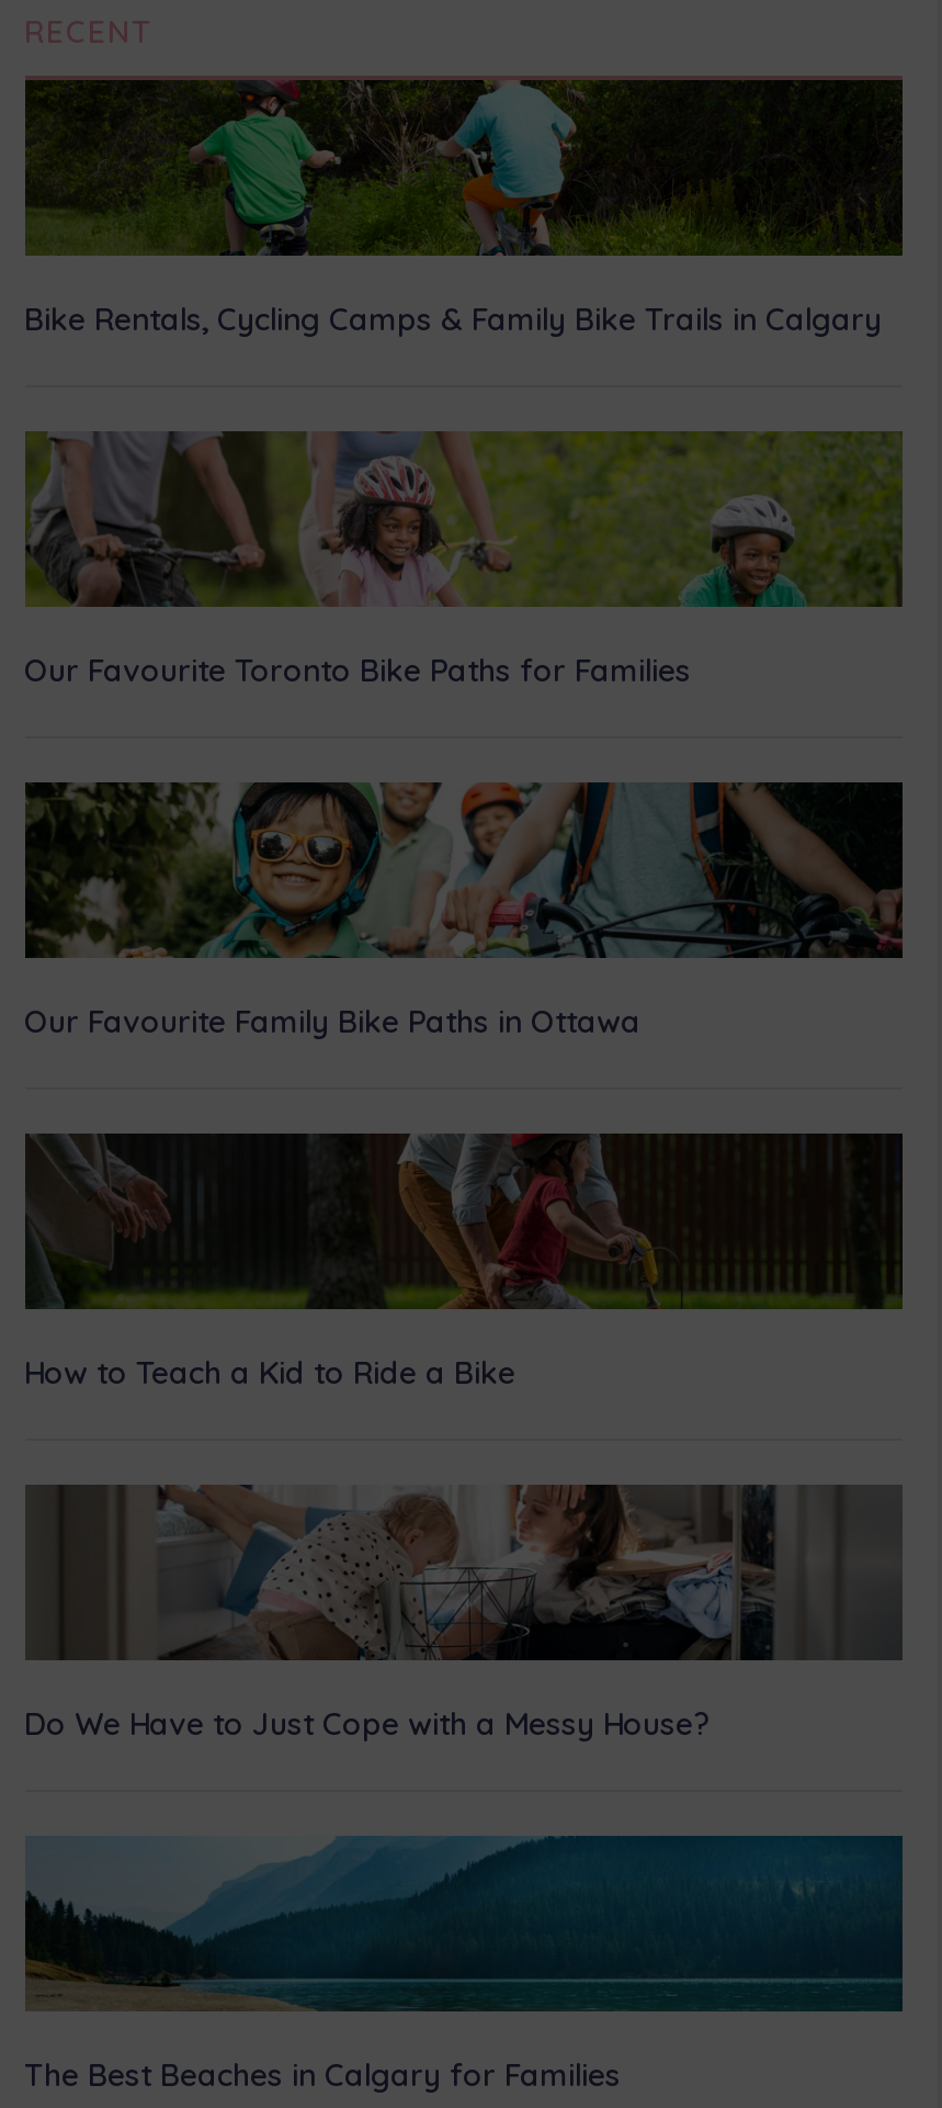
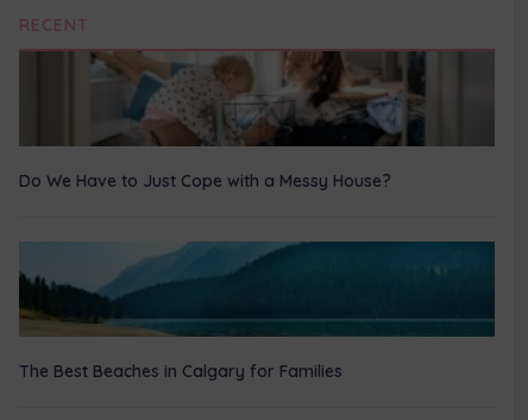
- [image]
- Bike Rentals, Cycling Camps & Family Bike Trails in Calgary

- [image]
- Our Favourite Toronto Bike Paths for Families

- [image]
- Our Favourite Family Bike Paths in Ottawa

- [image]
- How to Teach a Kid to Ride a Bike
